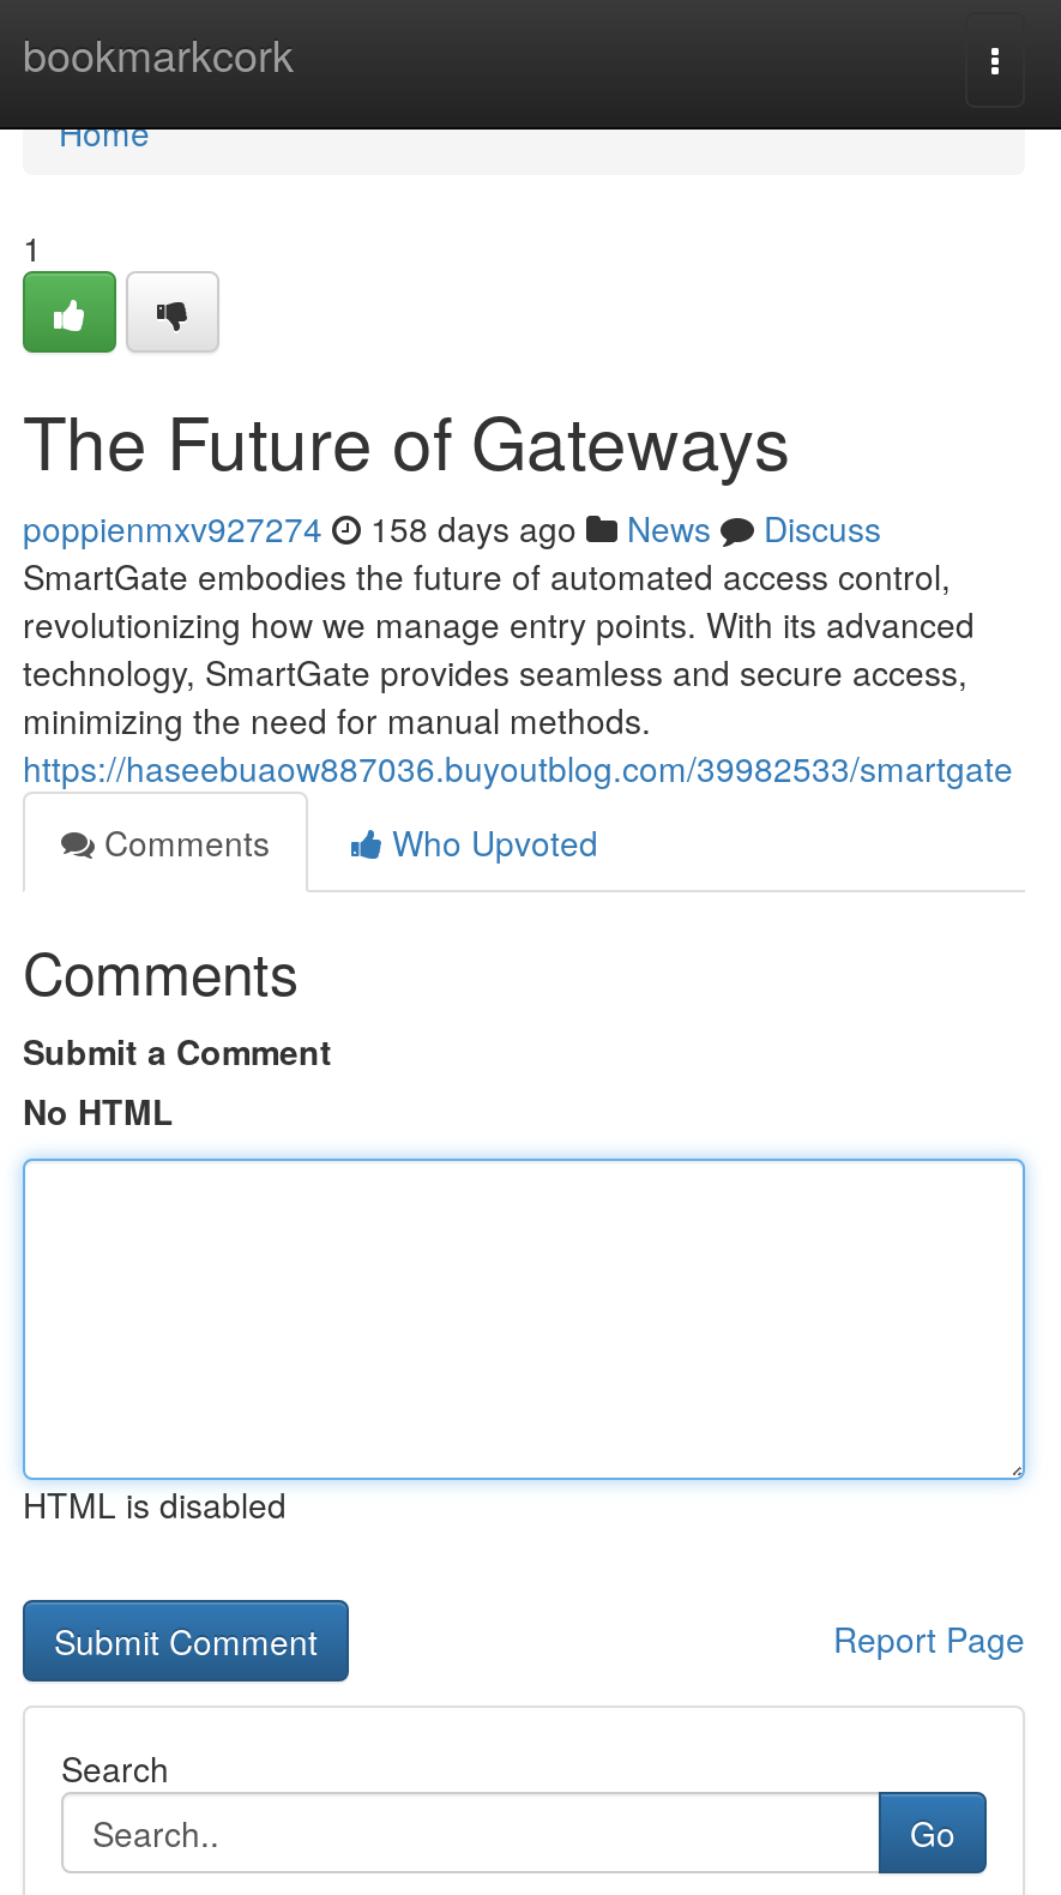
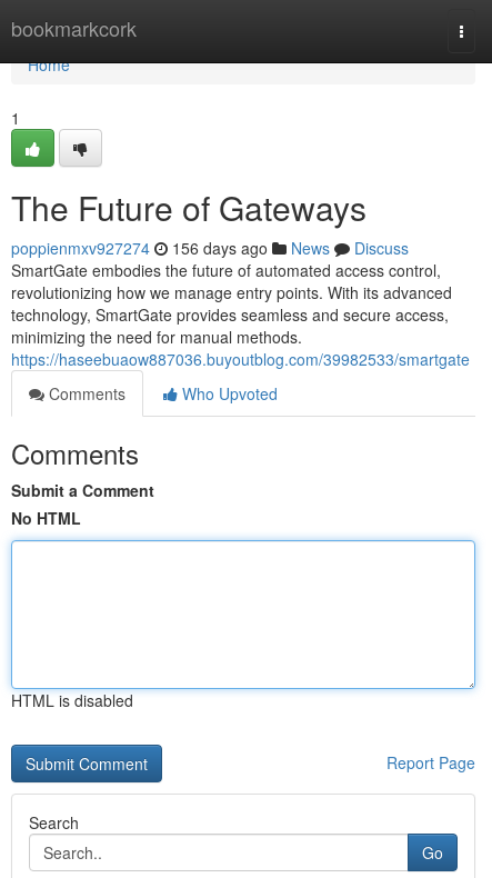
- poppienmxv927274 158 days ago News Discuss
+ poppienmxv927274 156 days ago News Discuss
